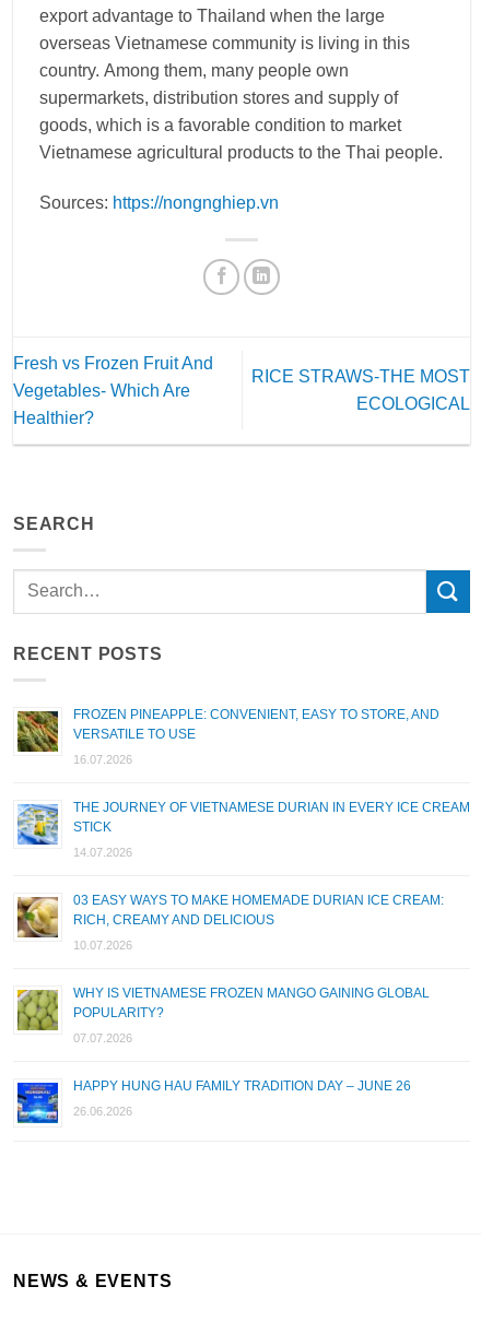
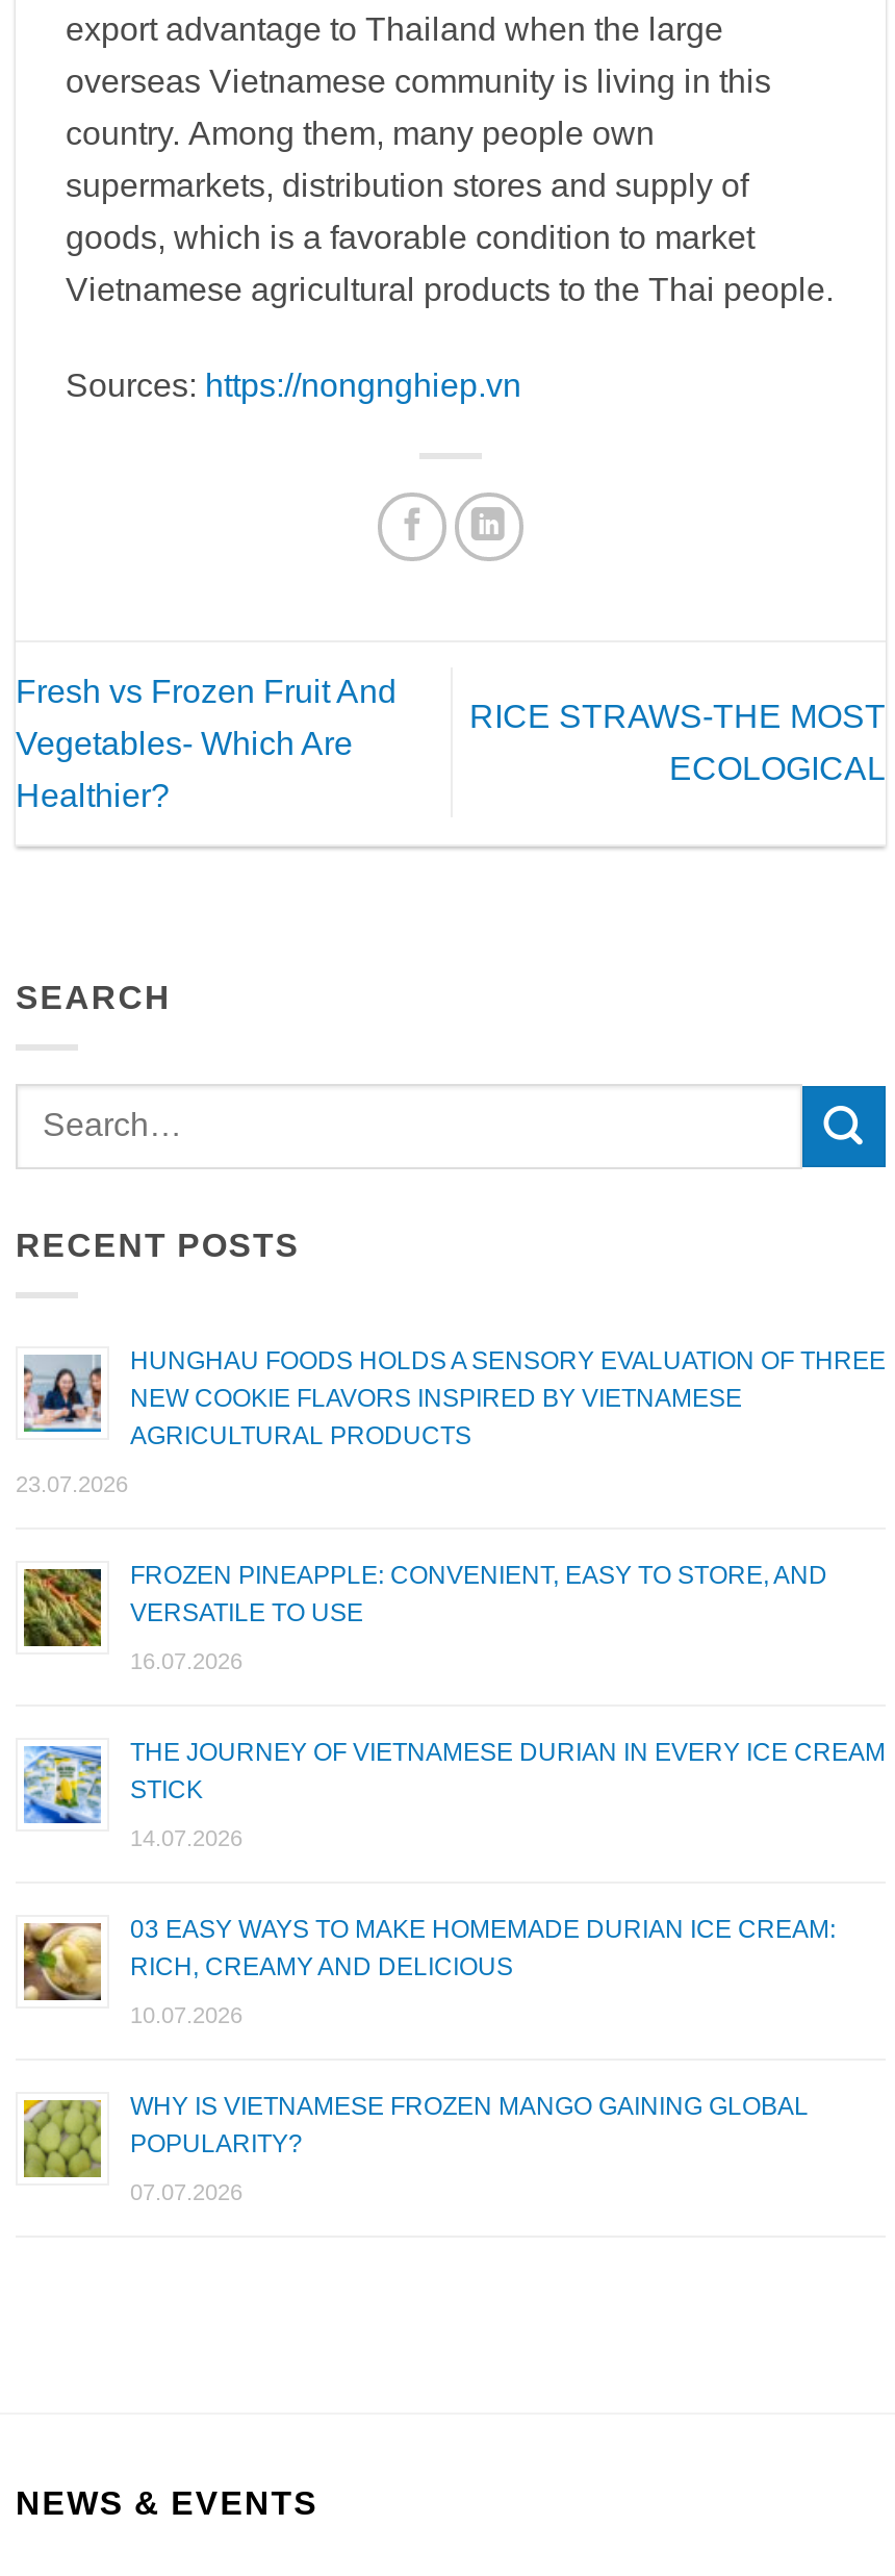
+ [image]
+ HUNGHAU FOODS HOLDS A SENSORY EVALUATION OF THREE
+ NEW COOKIE FLAVORS INSPIRED BY VIETNAMESE
+ AGRICULTURAL PRODUCTS
+ 23.07.2026

moved down: [image] | FROZEN PINEAPPLE: CONVENIENT, EASY TO STORE, AND | VERSATILE TO USE | ... | POPULARITY? | 07.07.2026

- [image]
- HAPPY HUNG HAU FAMILY TRADITION DAY – JUNE 26
- 26.06.2026
